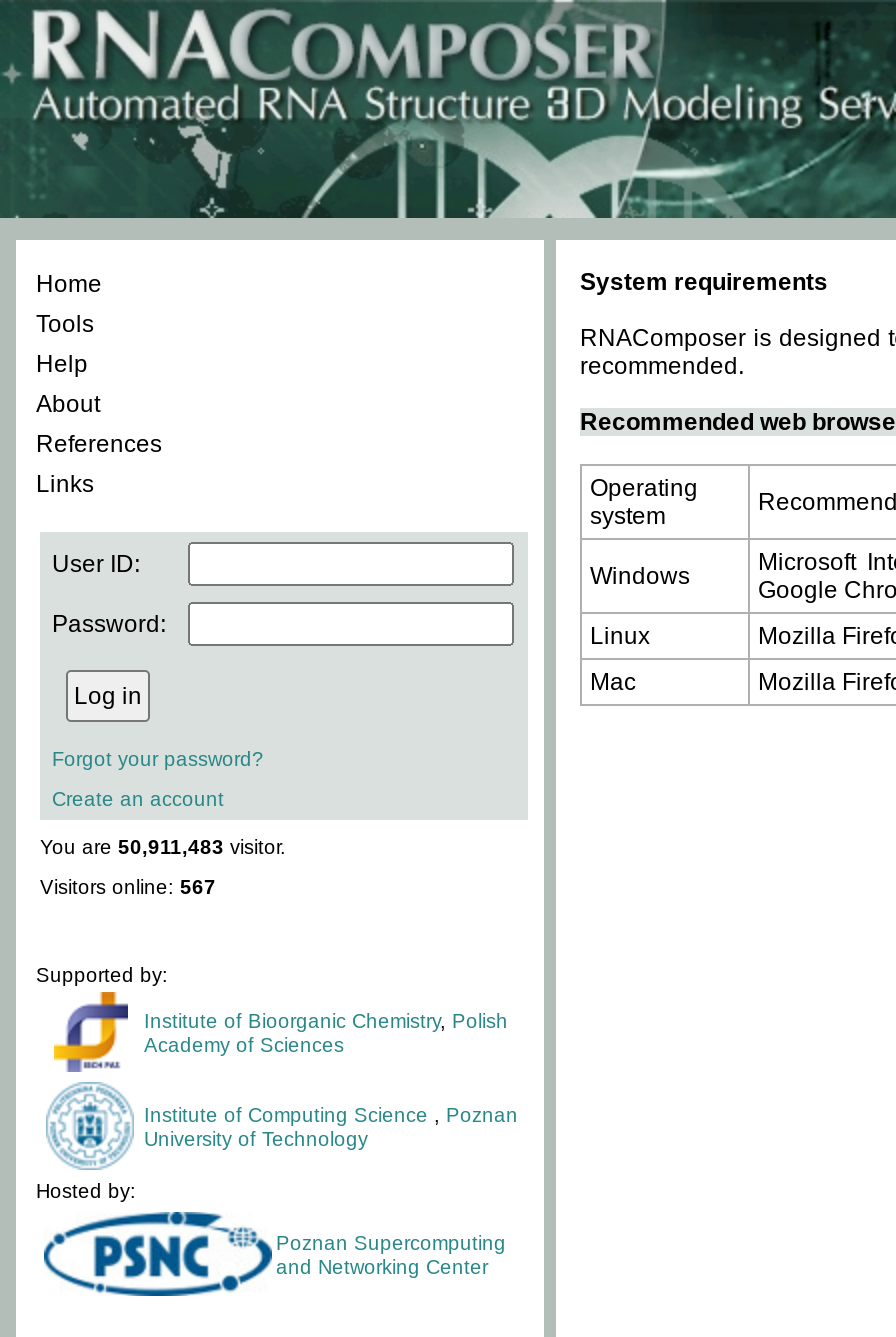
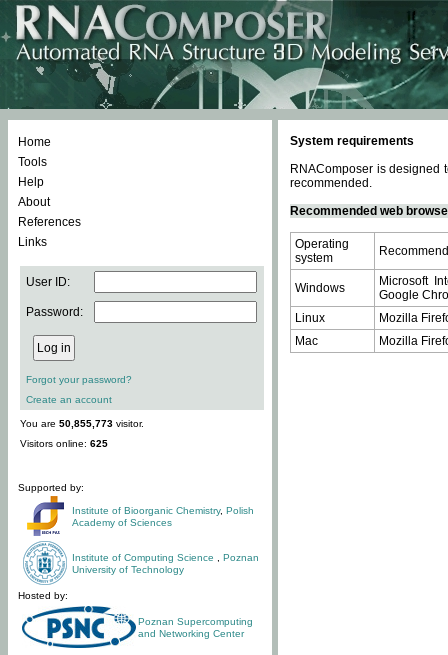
- You are 50,911,483 visitor.
+ You are 50,855,773 visitor.

- Visitors online: 567
+ Visitors online: 625
